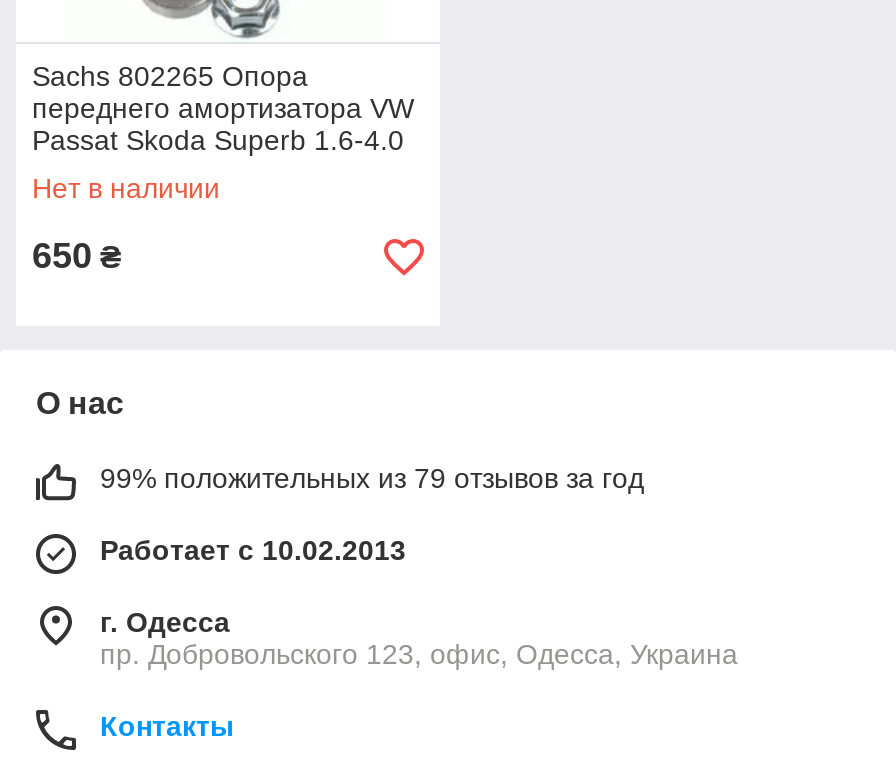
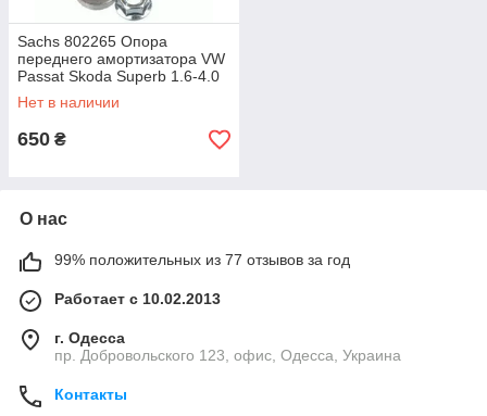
- 99% положительных из 79 отзывов за год
+ 99% положительных из 77 отзывов за год
